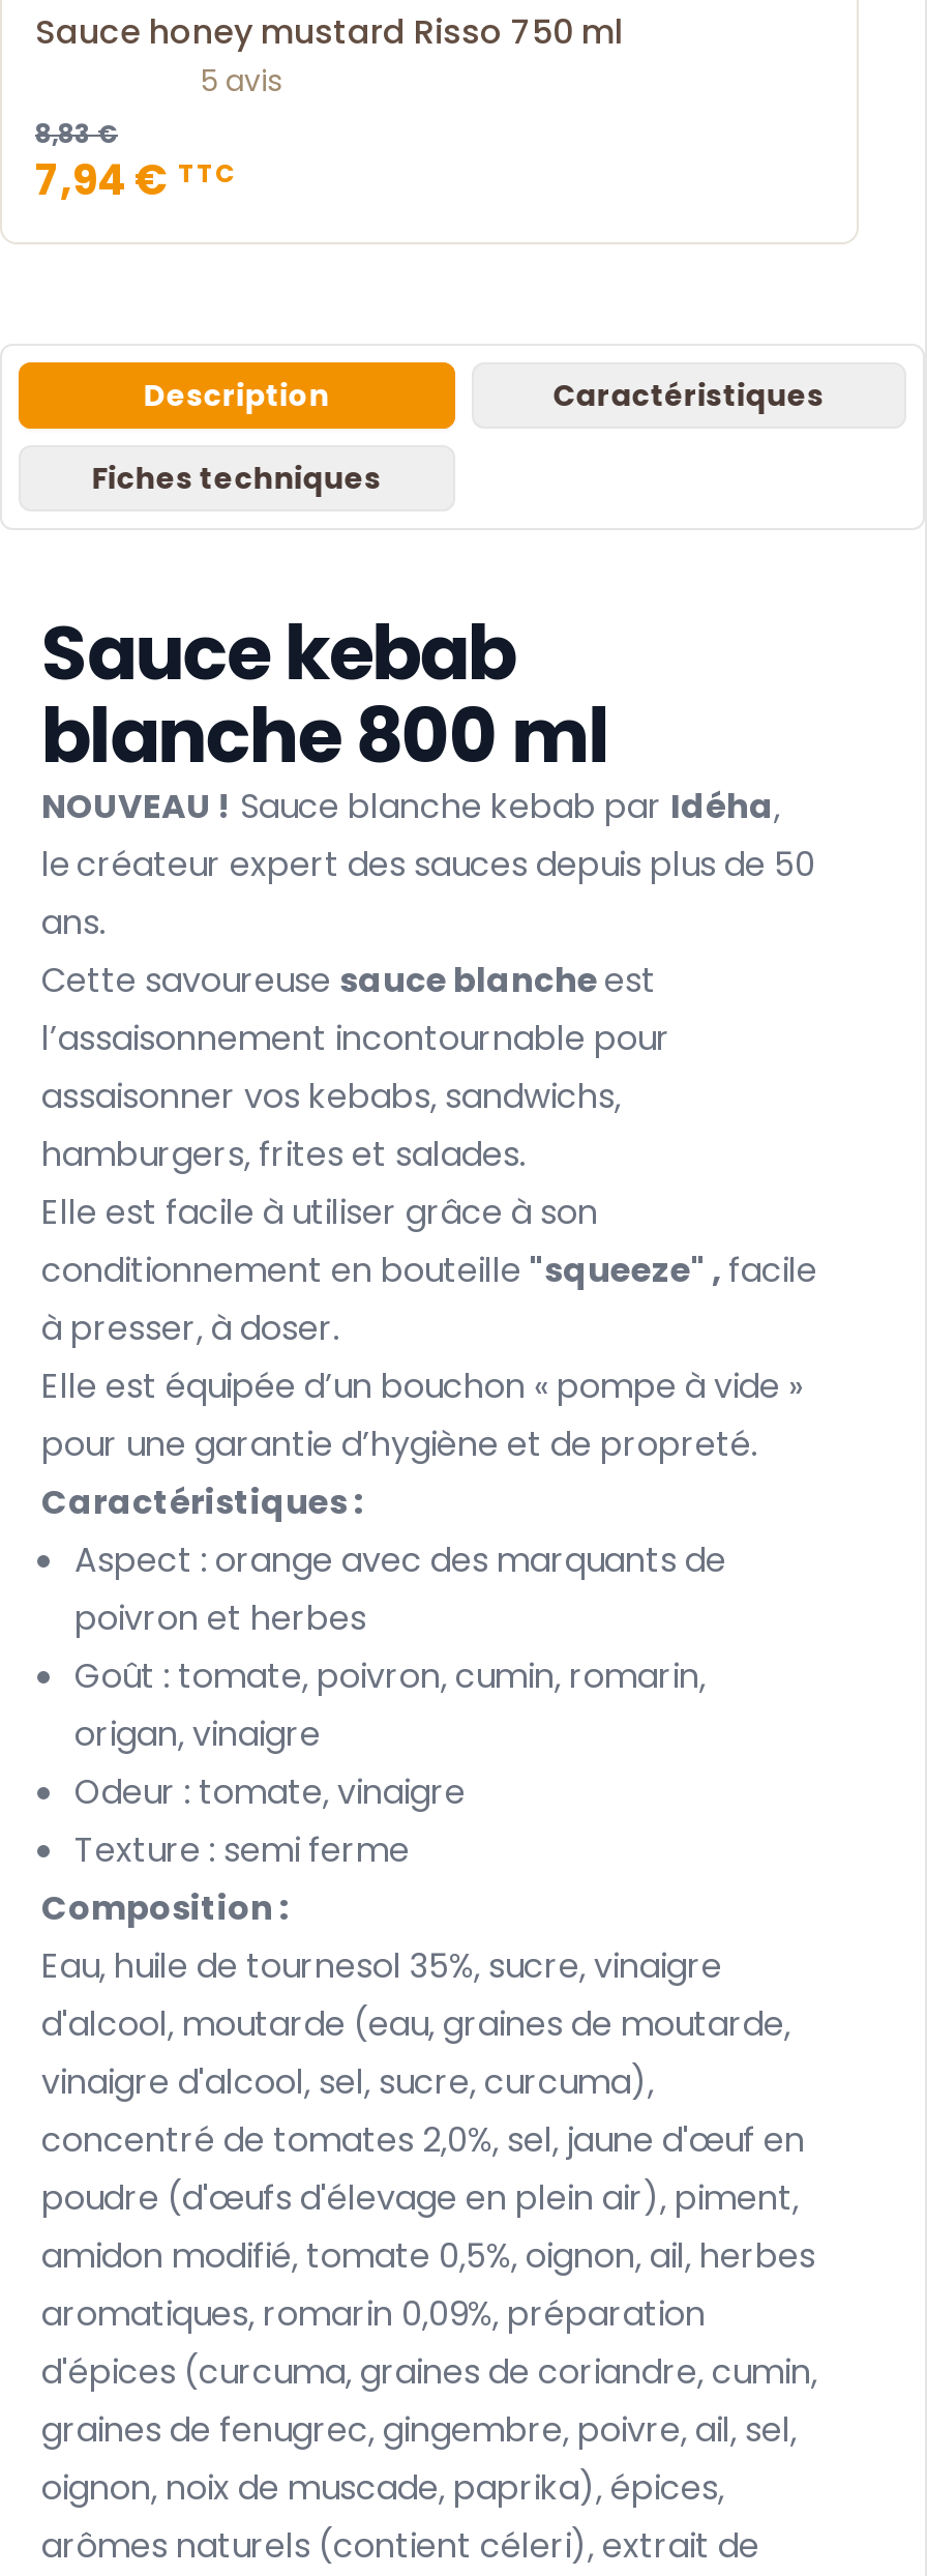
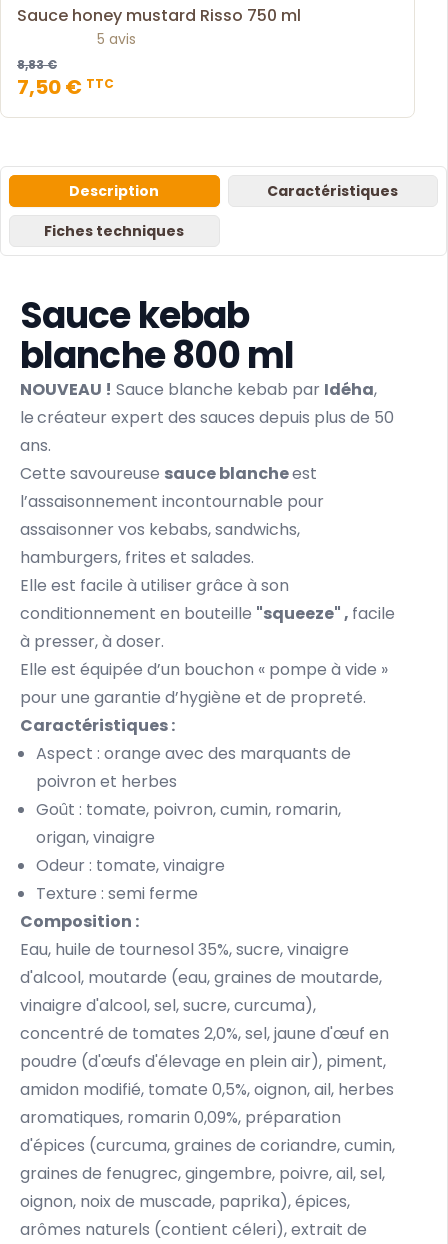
- 7,94 €TTC
+ 7,50 €TTC
